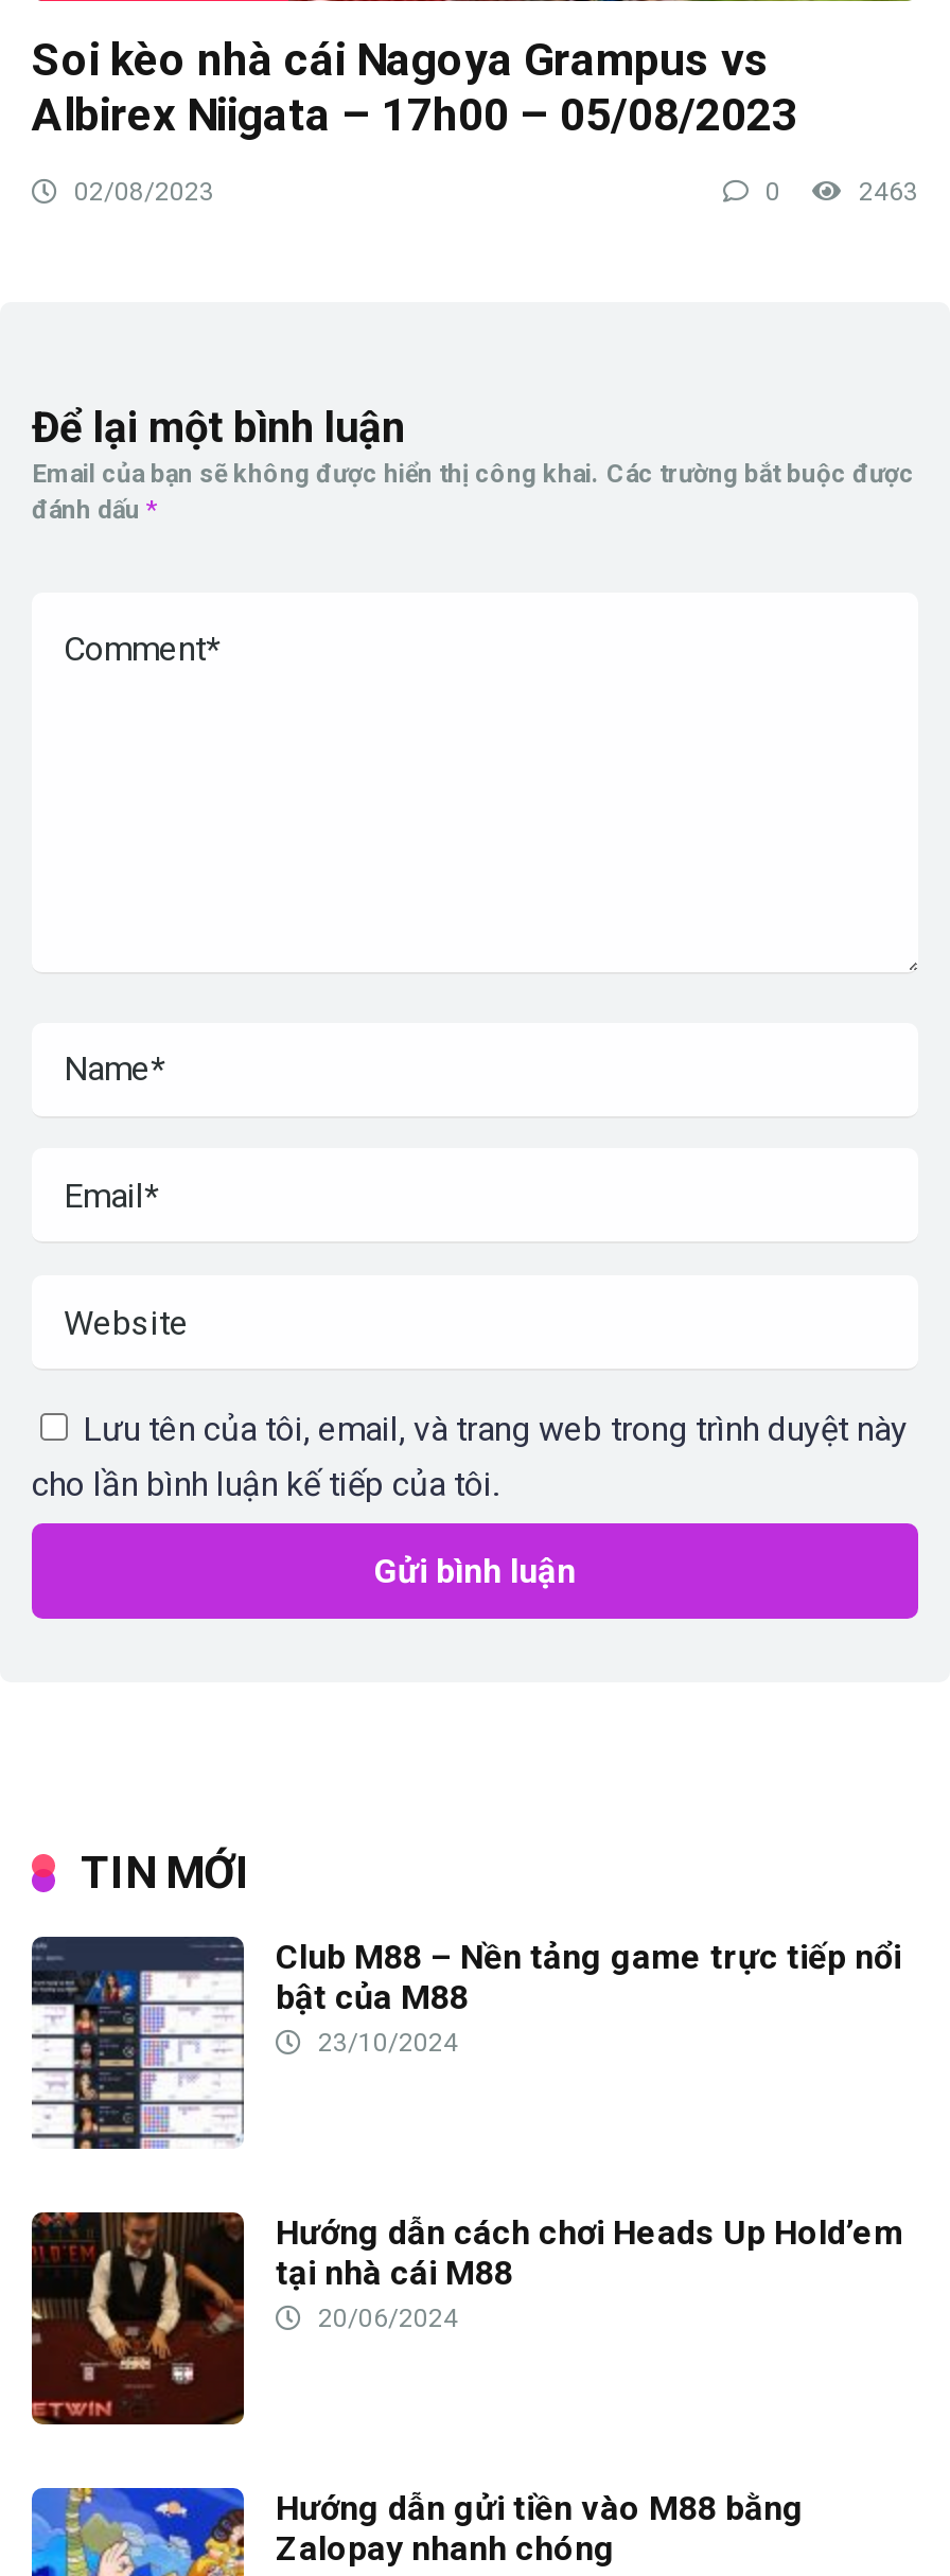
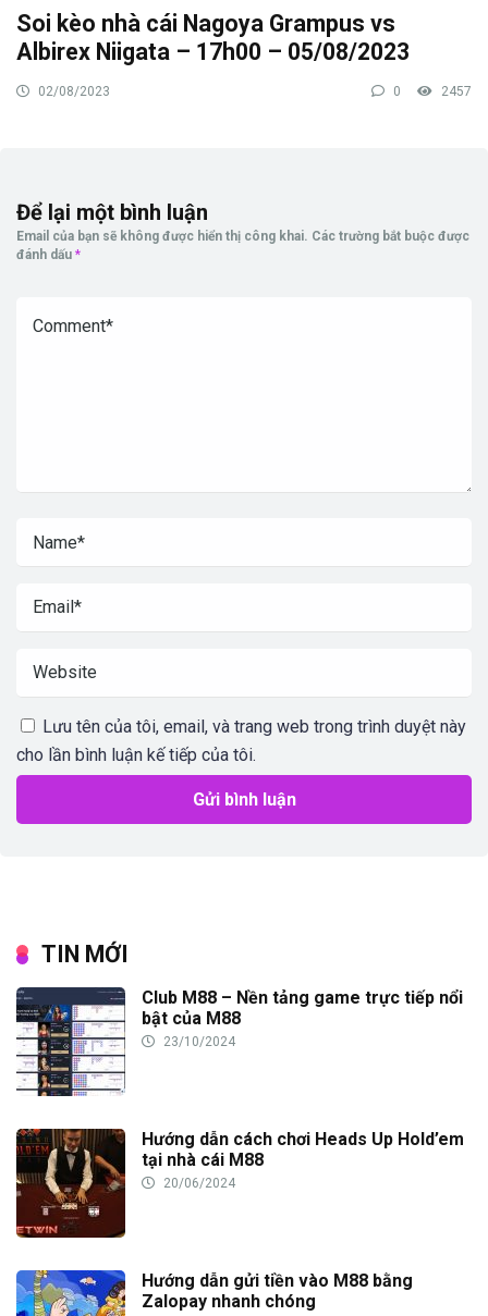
- 2463
+ 2457
